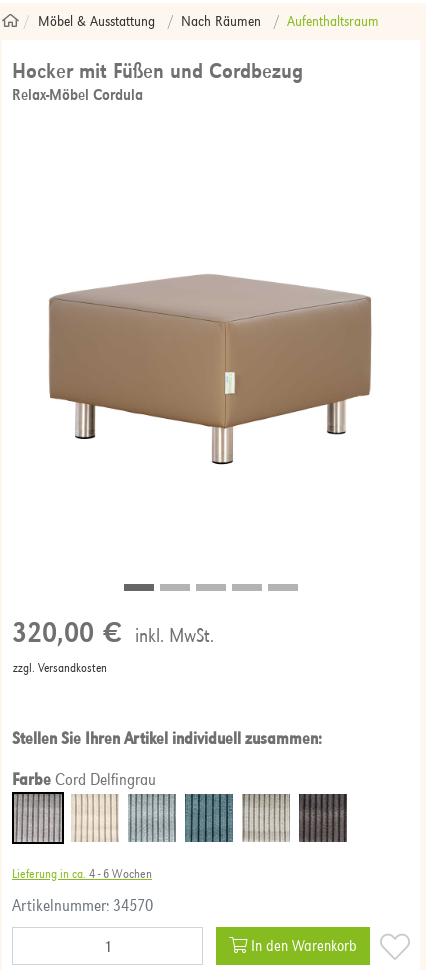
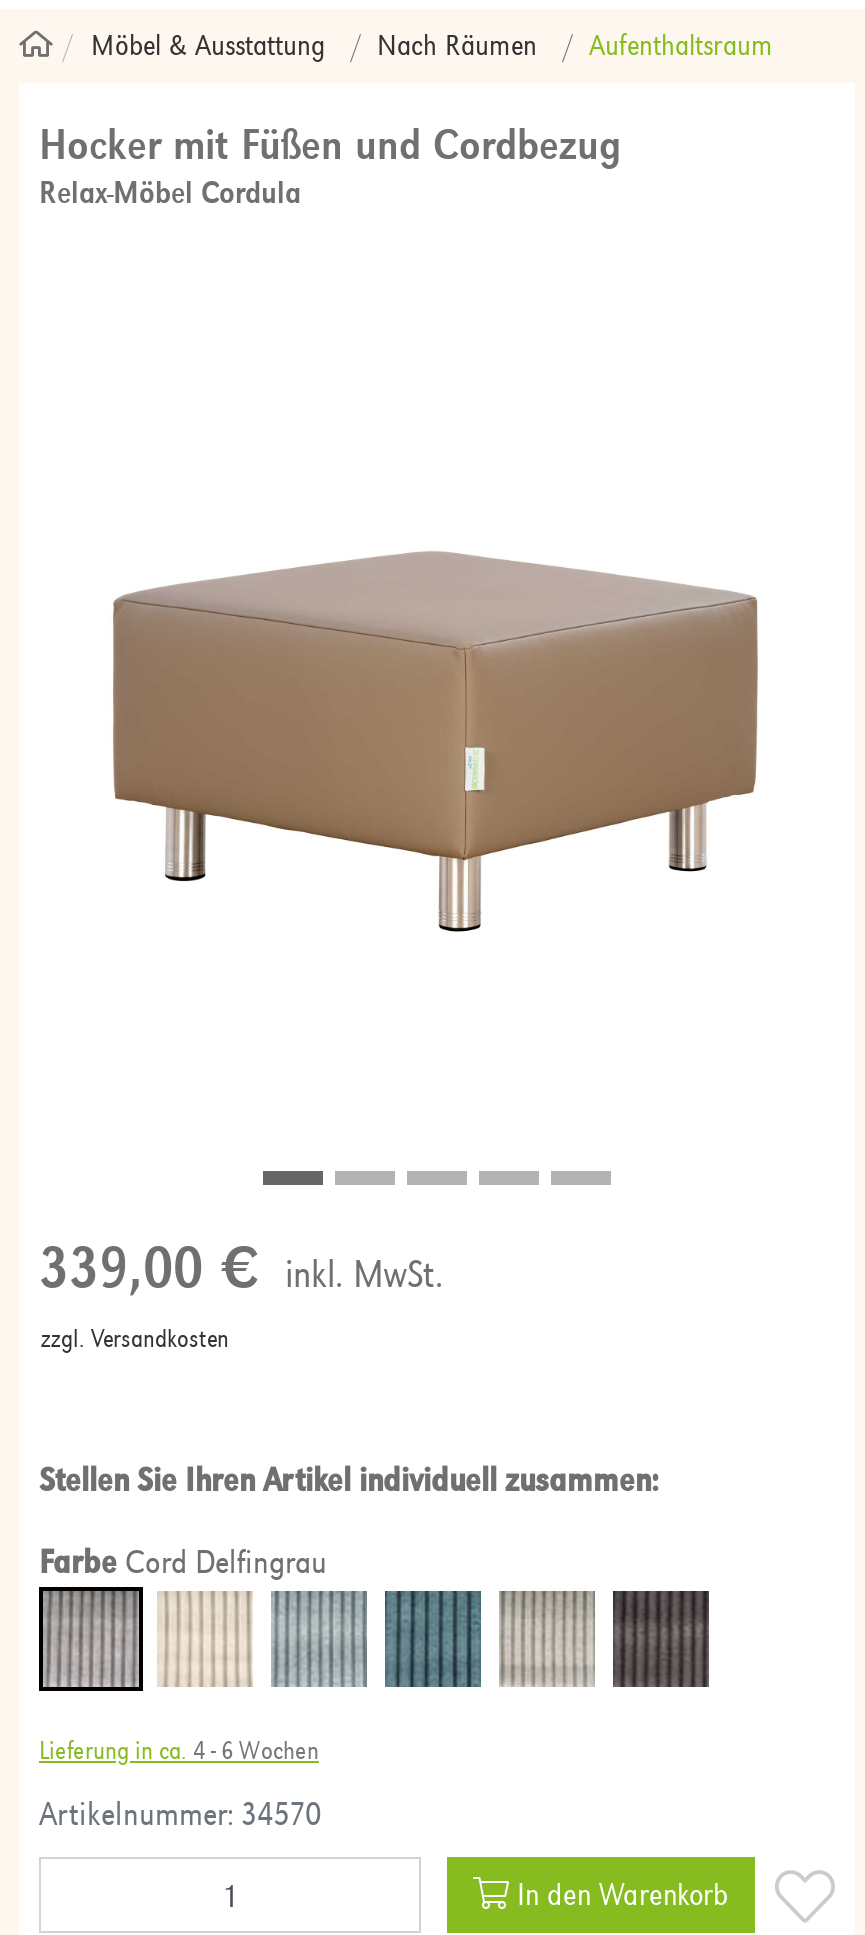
- 320,00 € inkl. MwSt.
+ 339,00 € inkl. MwSt.
